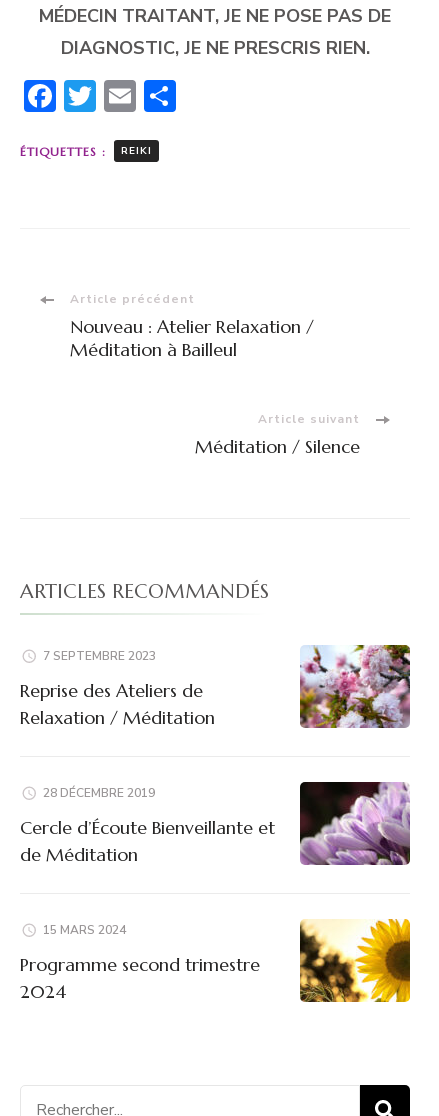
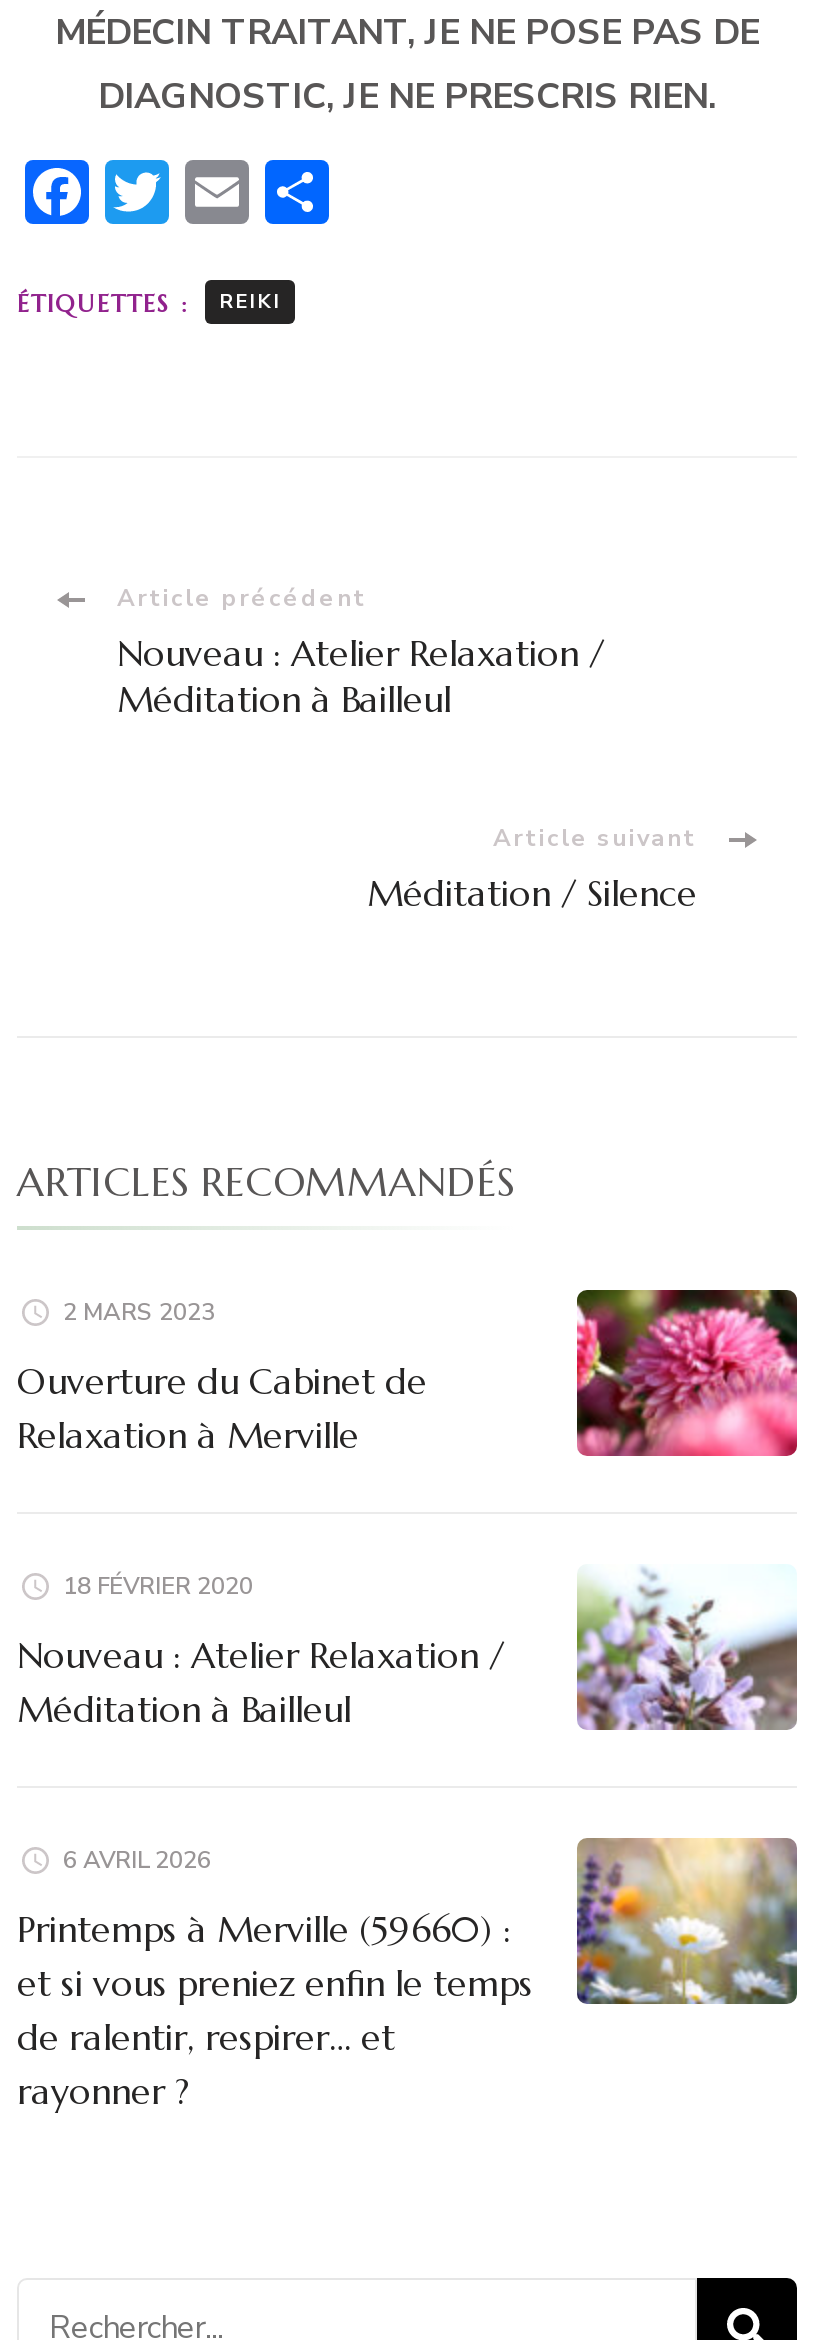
- 7 SEPTEMBRE 2023
+ 2 MARS 2023

- [image]
+ [image]

- Reprise des Ateliers de
- Relaxation / Méditation
+ Ouverture du Cabinet de
+ Relaxation à Merville

- [image]
- Cercle d’Écoute Bienveillante et
- de Méditation
+ [image]
+ Nouveau : Atelier Relaxation /
+ Méditation à Bailleul

- 28 DÉCEMBRE 2019
+ 18 FÉVRIER 2020

- [image]
- Programme second trimestre
- 2024
+ [image]
+ Printemps à Merville (59660) :
+ et si vous preniez enfin le temps
+ de ralentir, respirer… et
+ rayonner ?

- 15 MARS 2024
+ 6 AVRIL 2026
